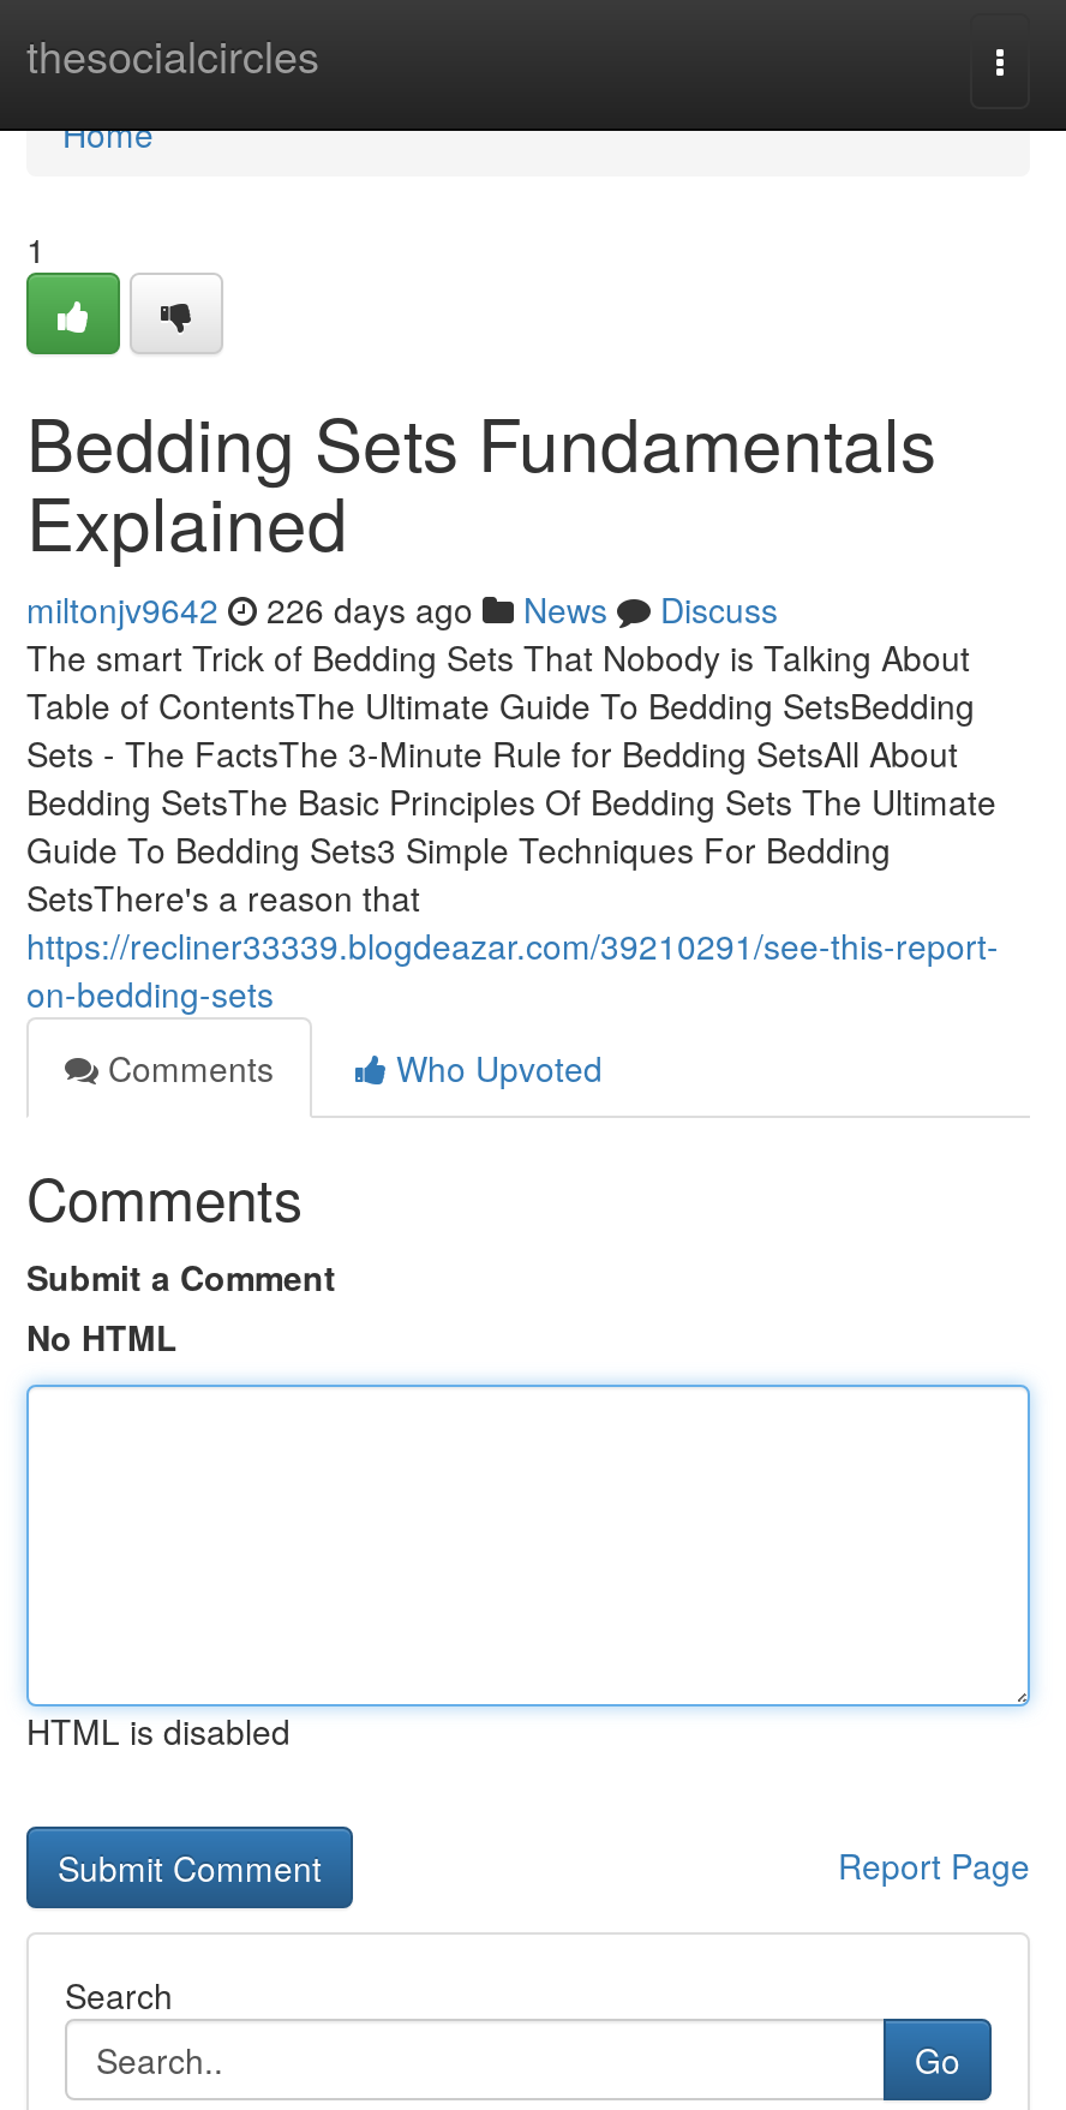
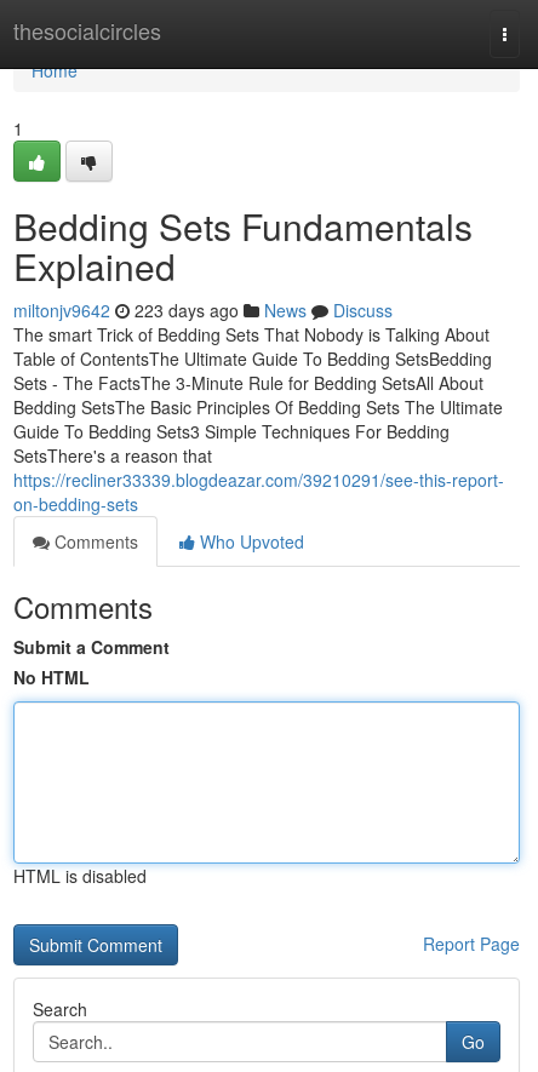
- miltonjv9642 226 days ago News Discuss
+ miltonjv9642 223 days ago News Discuss
